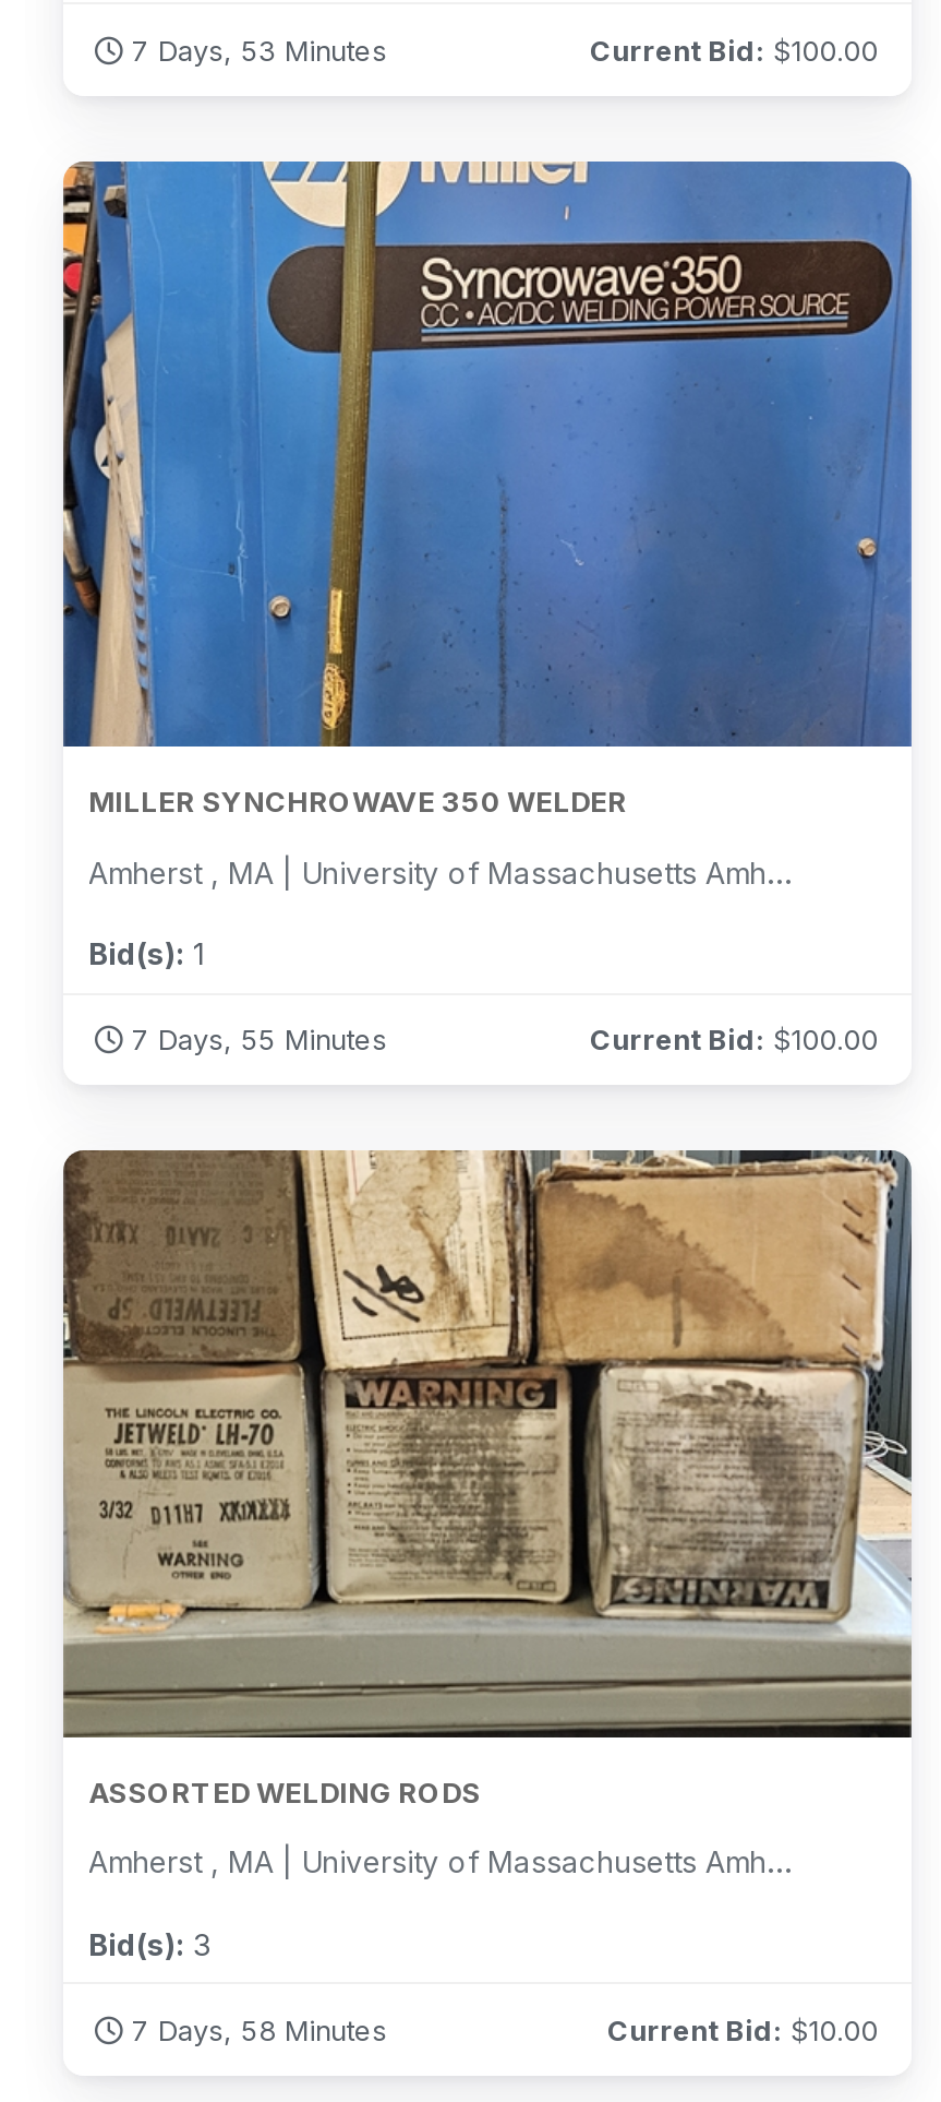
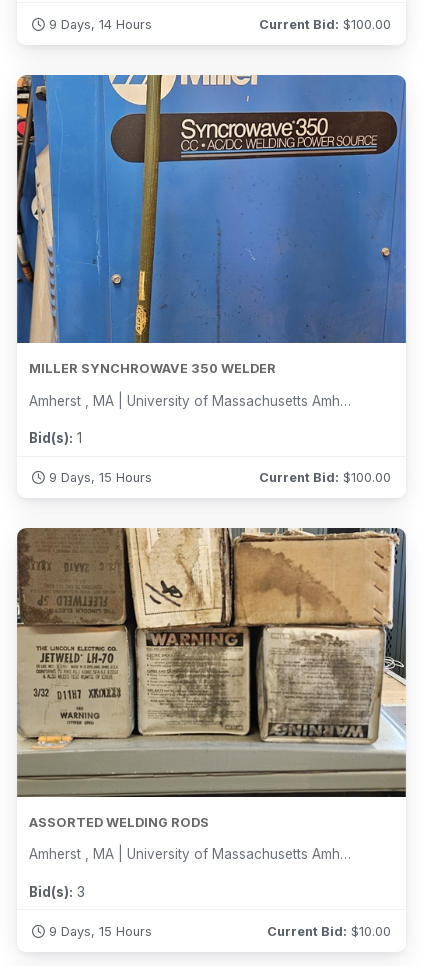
- 7 Days, 53 Minutes
+ 9 Days, 14 Hours

- 7 Days, 55 Minutes
+ 9 Days, 15 Hours

- 7 Days, 58 Minutes
+ 9 Days, 15 Hours
